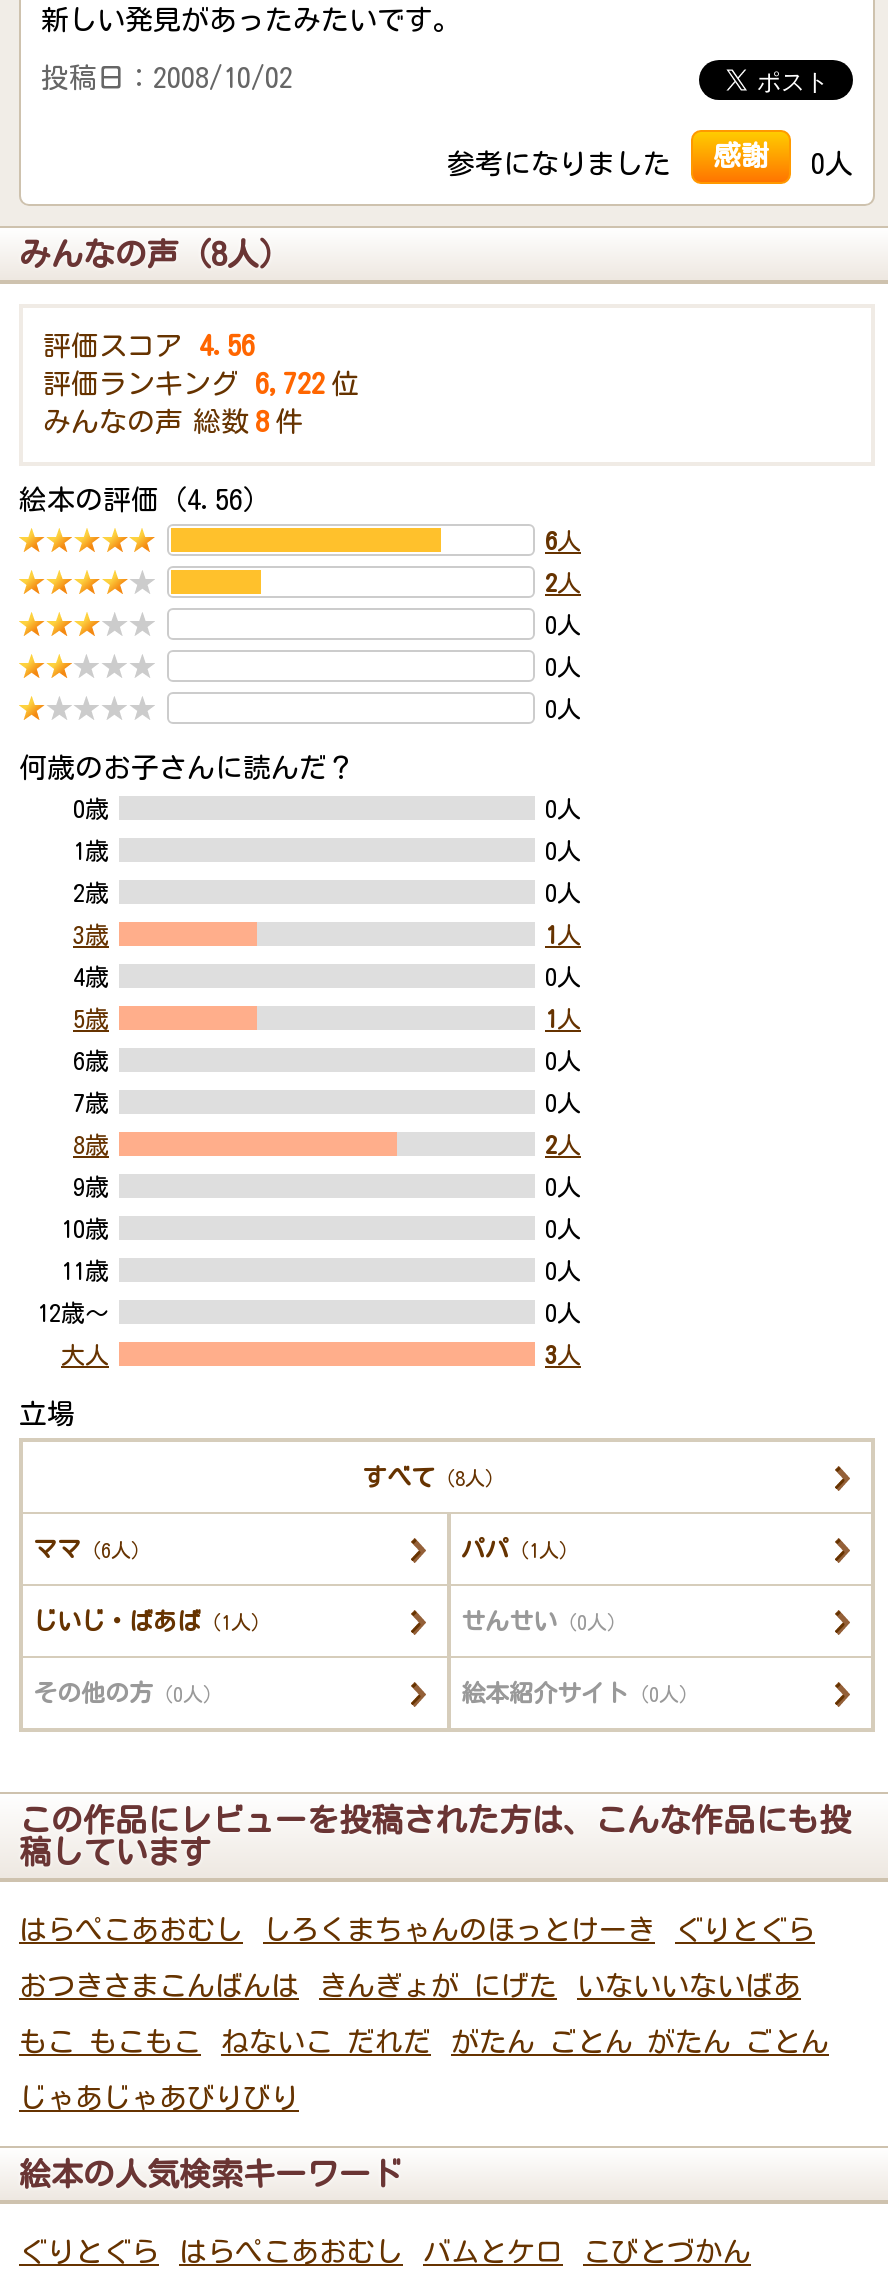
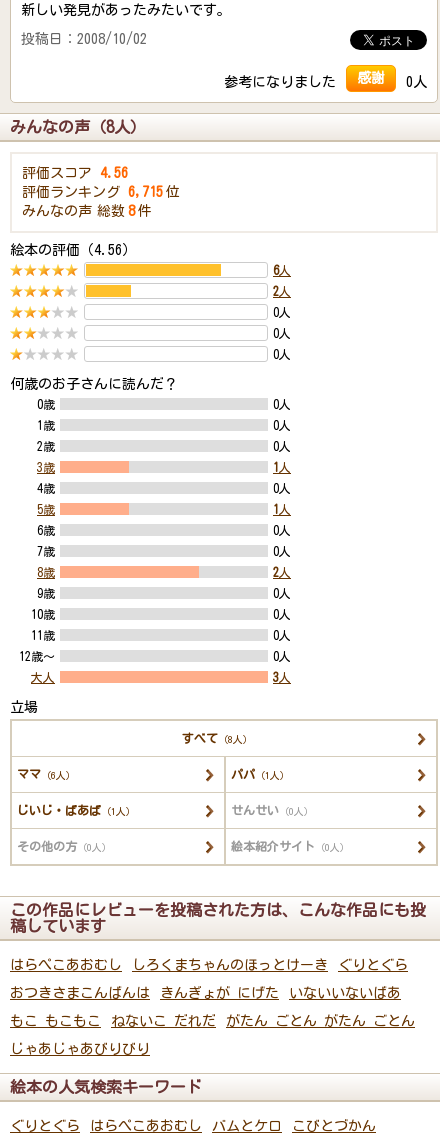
- 評価ランキング 6,722 位
+ 評価ランキング 6,715 位
